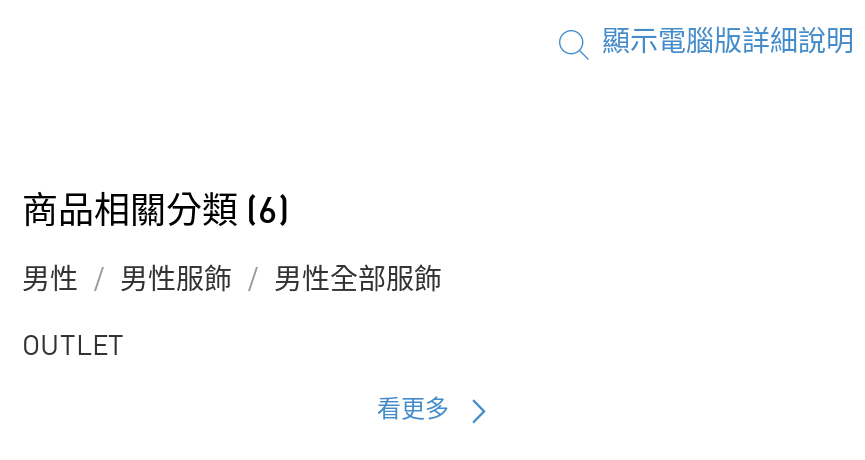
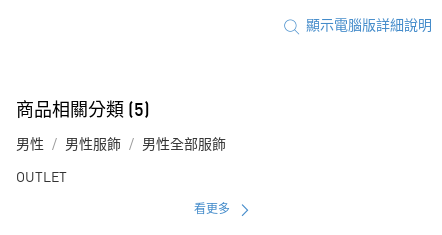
- 商品相關分類 (6)
+ 商品相關分類 (5)
